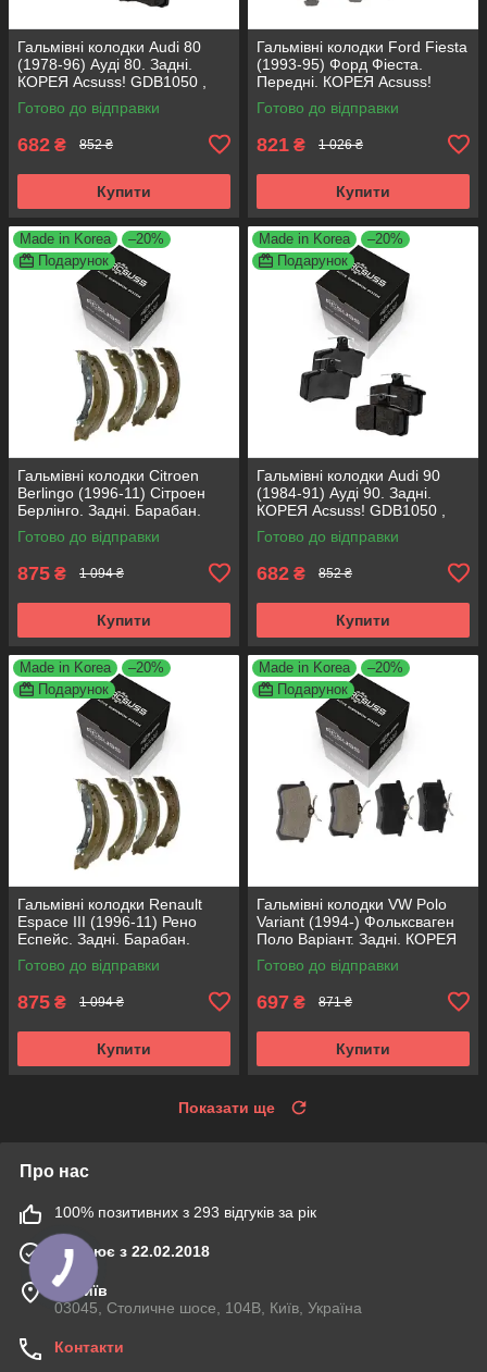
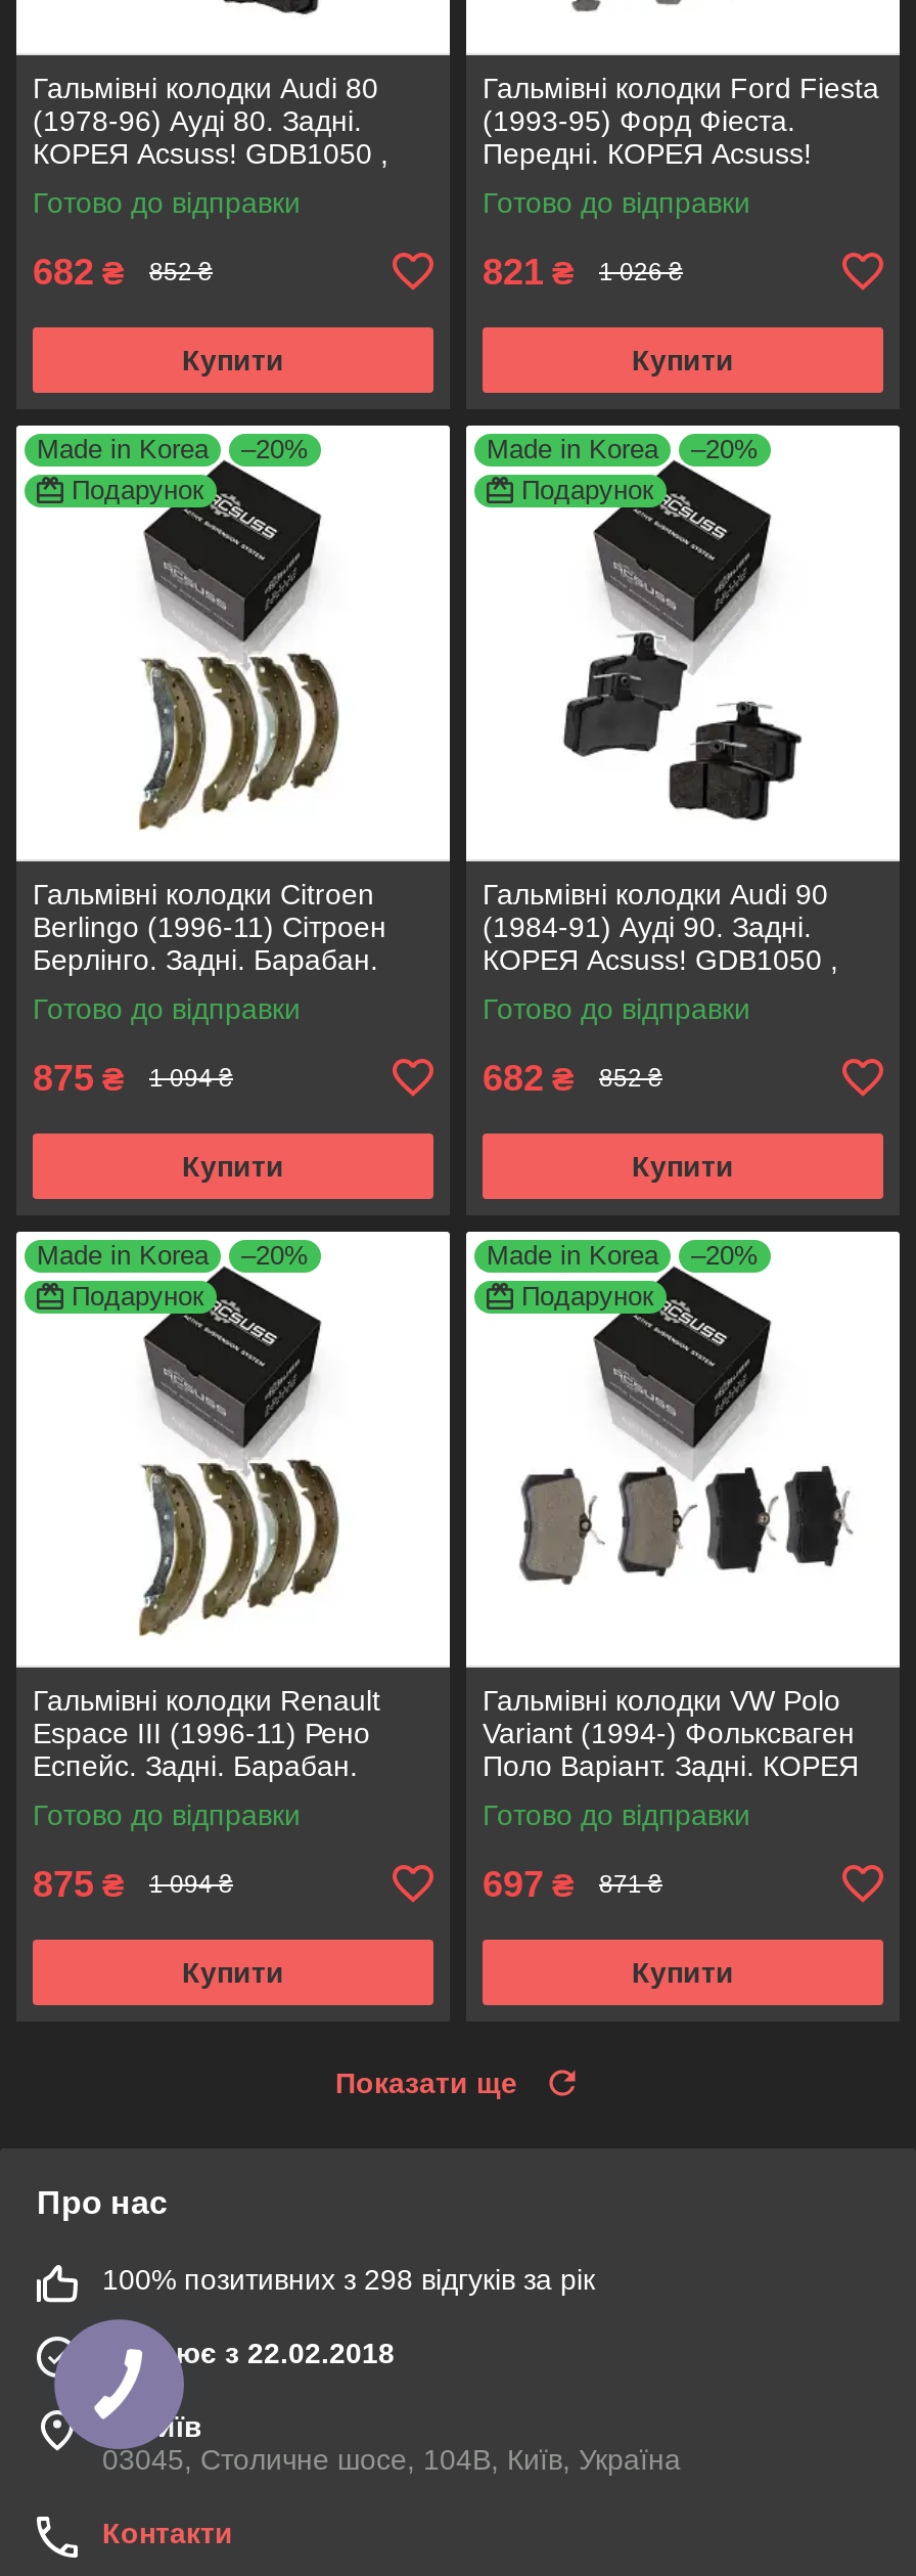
- 100% позитивних з 293 відгуків за рік
+ 100% позитивних з 298 відгуків за рік
